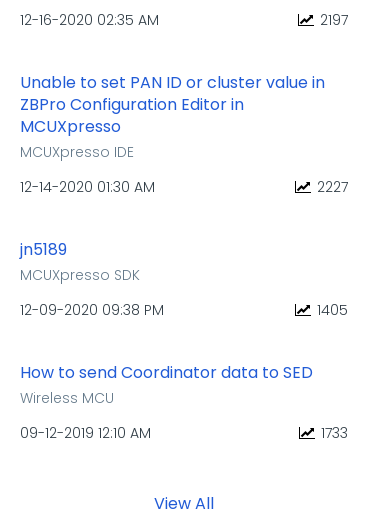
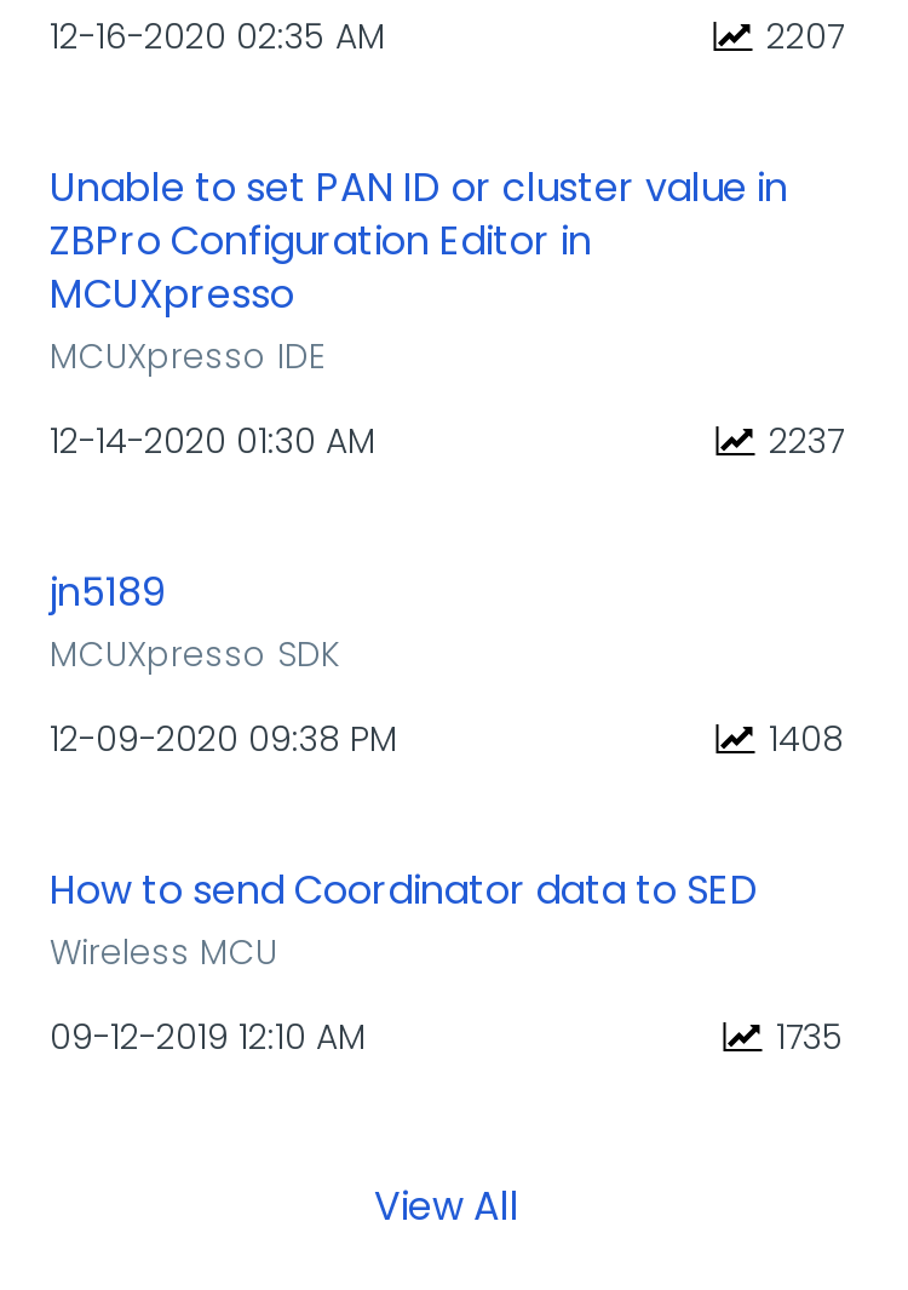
- 2197
+ 2207

- 2227
+ 2237

- 1405
+ 1408

- 1733
+ 1735
